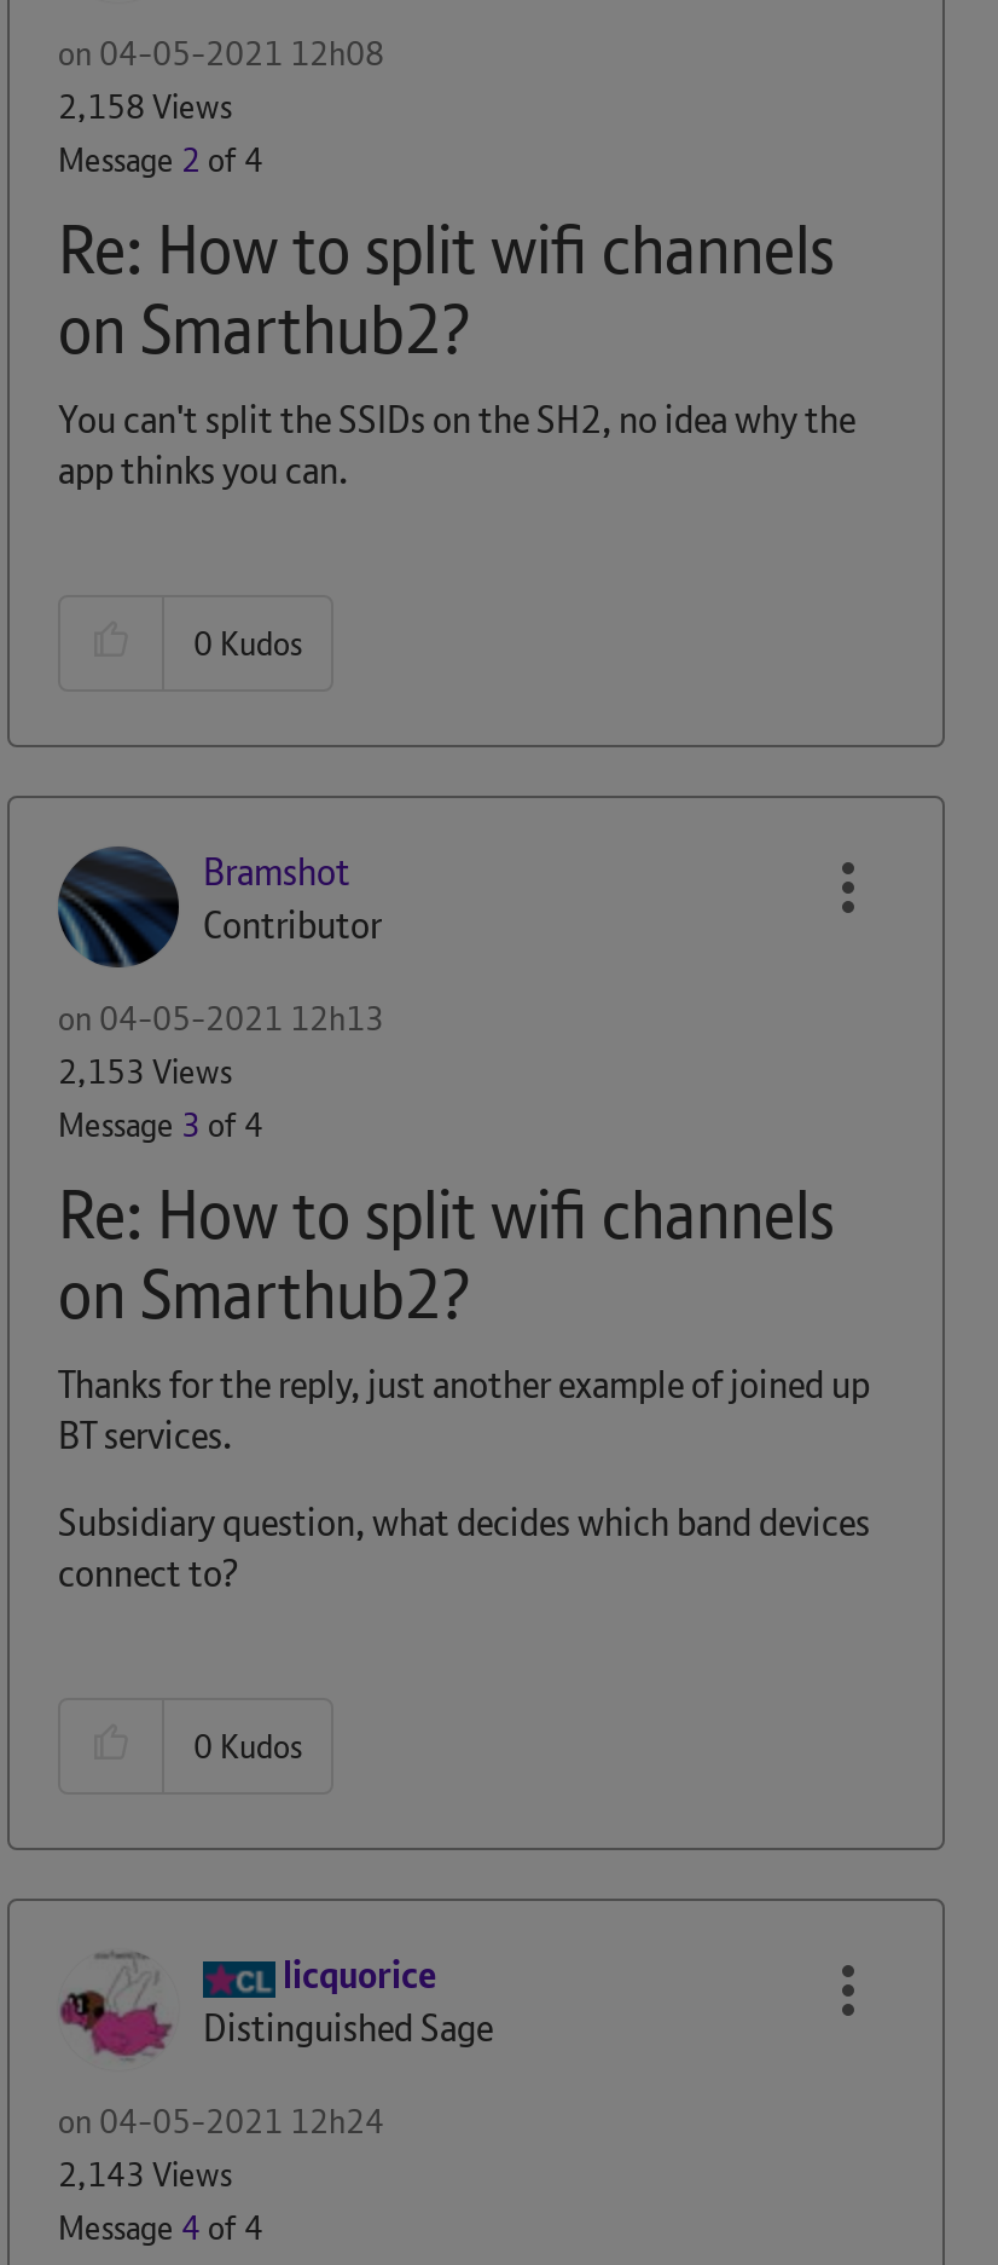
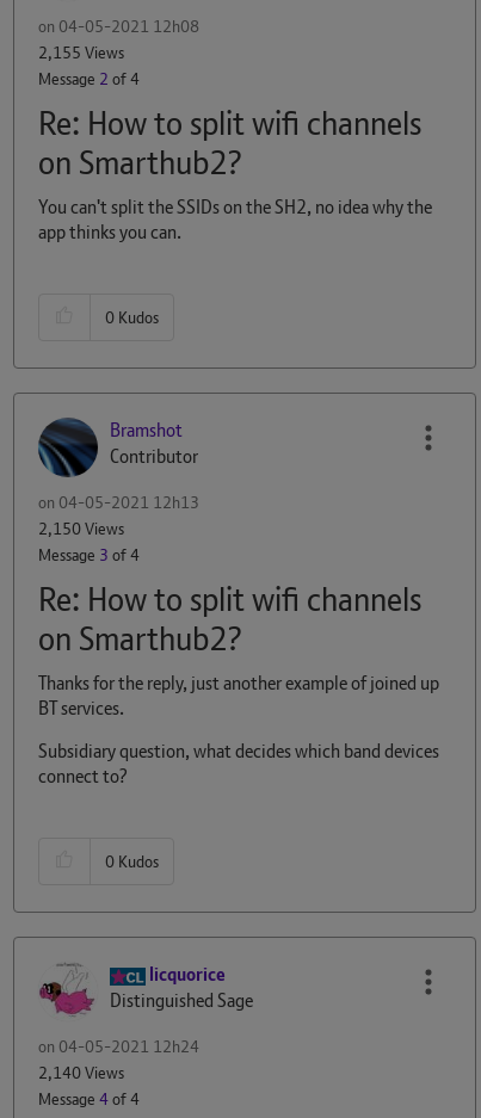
- 2,158 Views
+ 2,155 Views

- 2,153 Views
+ 2,150 Views

- 2,143 Views
+ 2,140 Views
